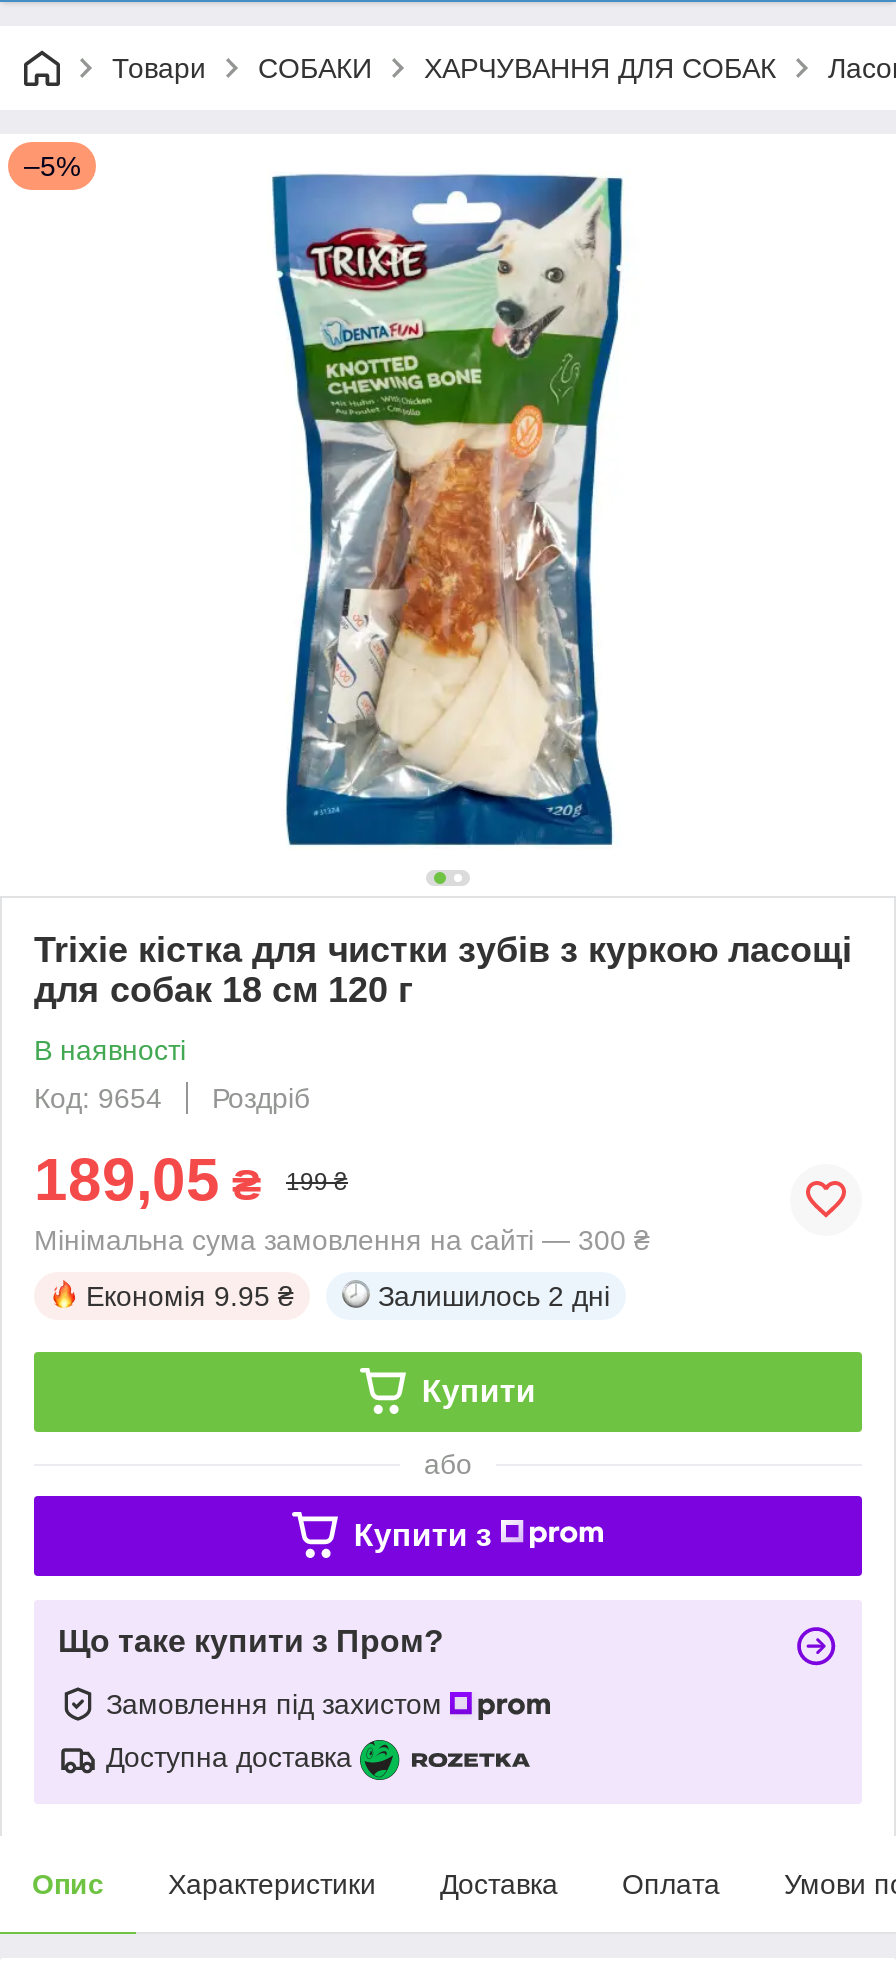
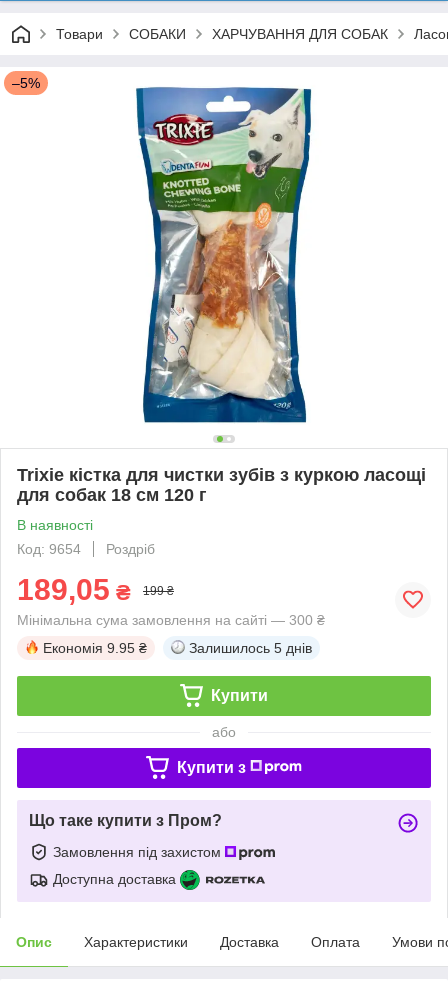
- Залишилось 2 дні
+ Залишилось 5 днів
